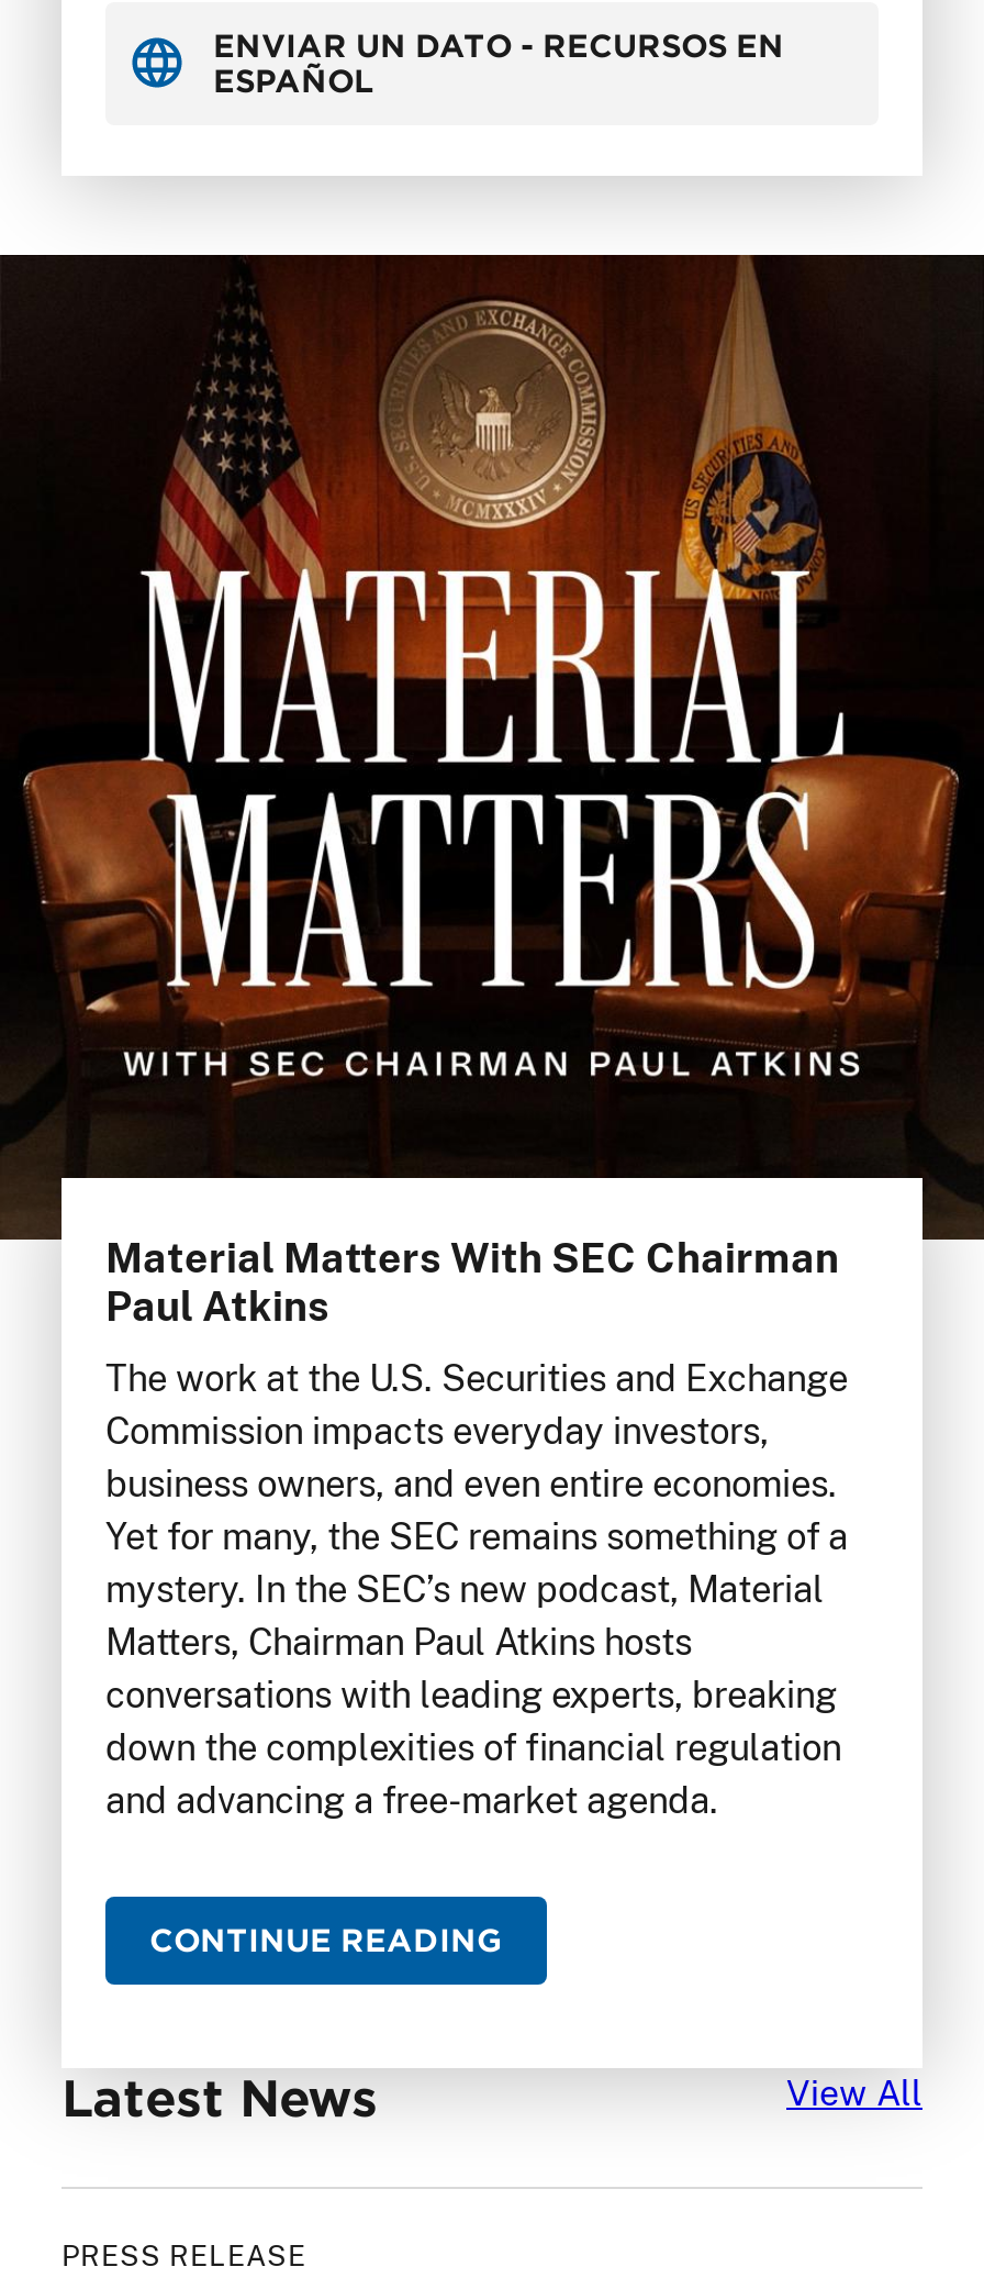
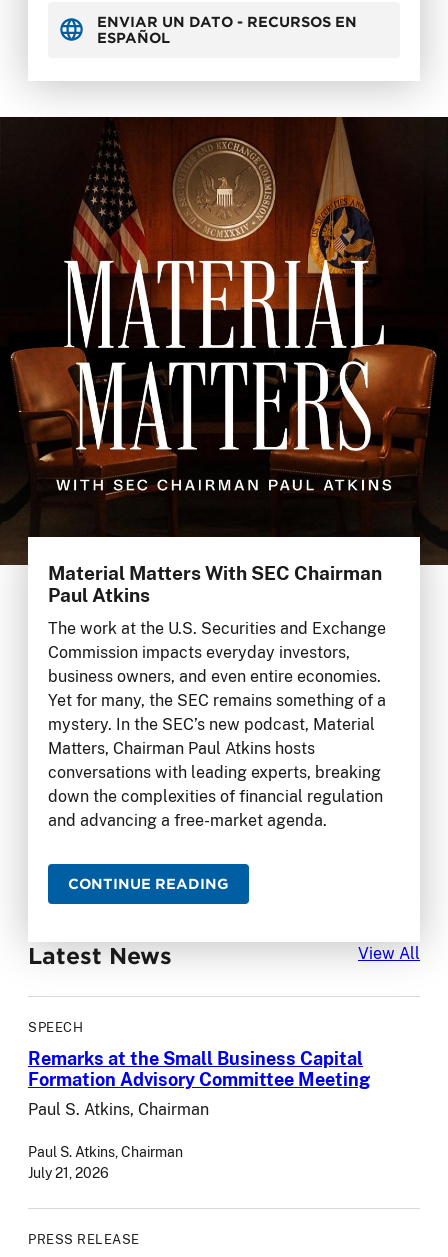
+ SPEECH
+ Remarks at the Small Business Capital
+ Formation Advisory Committee Meeting
+ Paul S. Atkins, Chairman
+ Paul S. Atkins, Chairman
+ July 21, 2026
